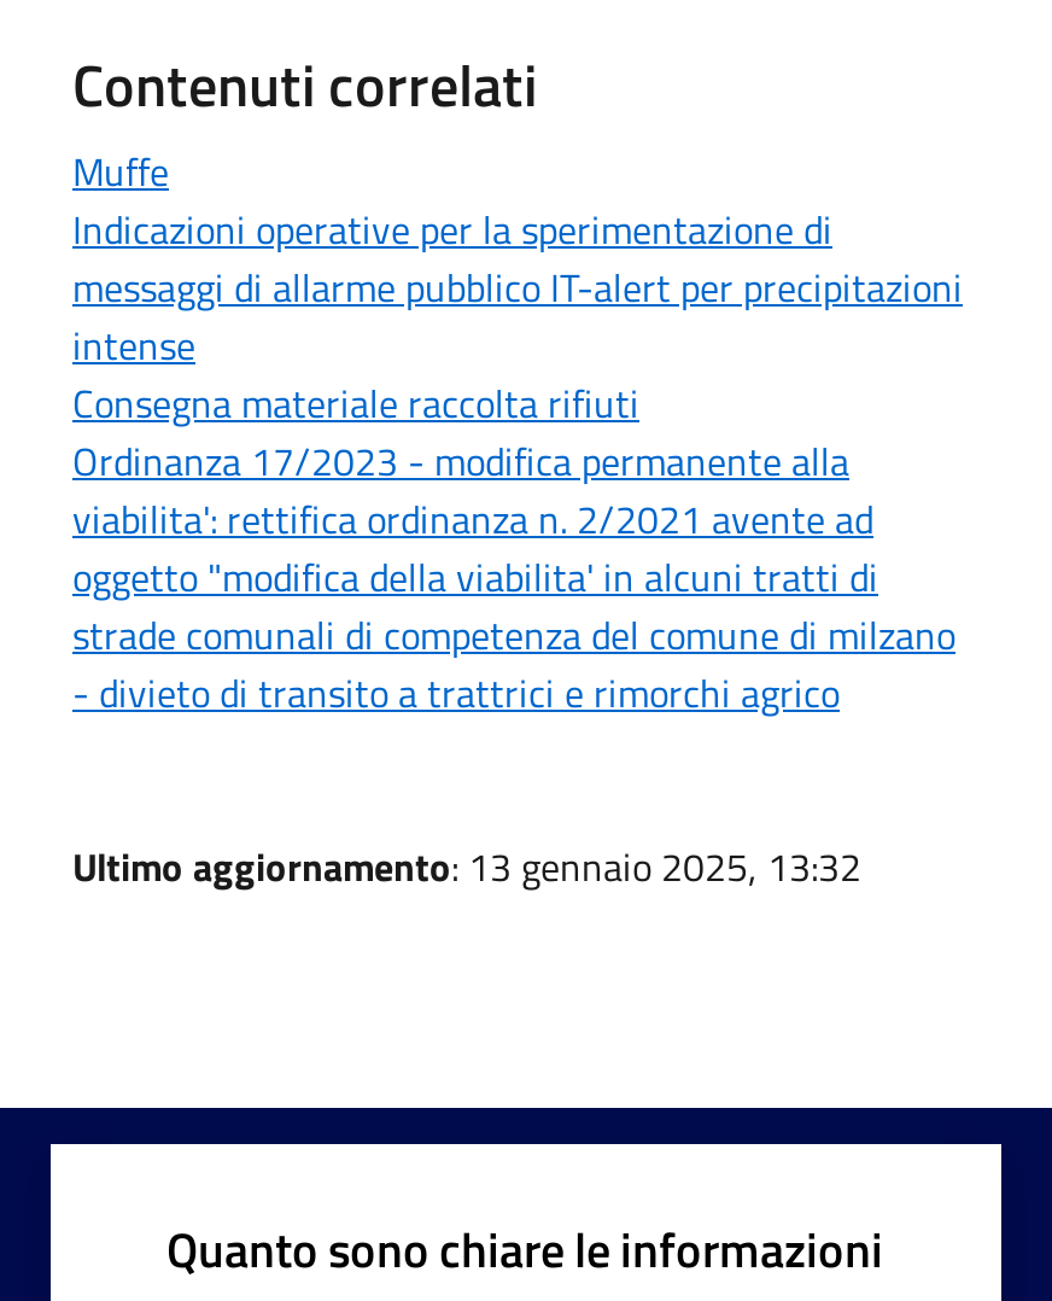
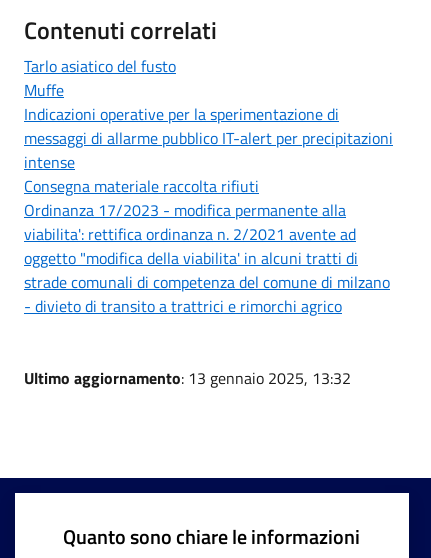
+ Tarlo asiatico del fusto
